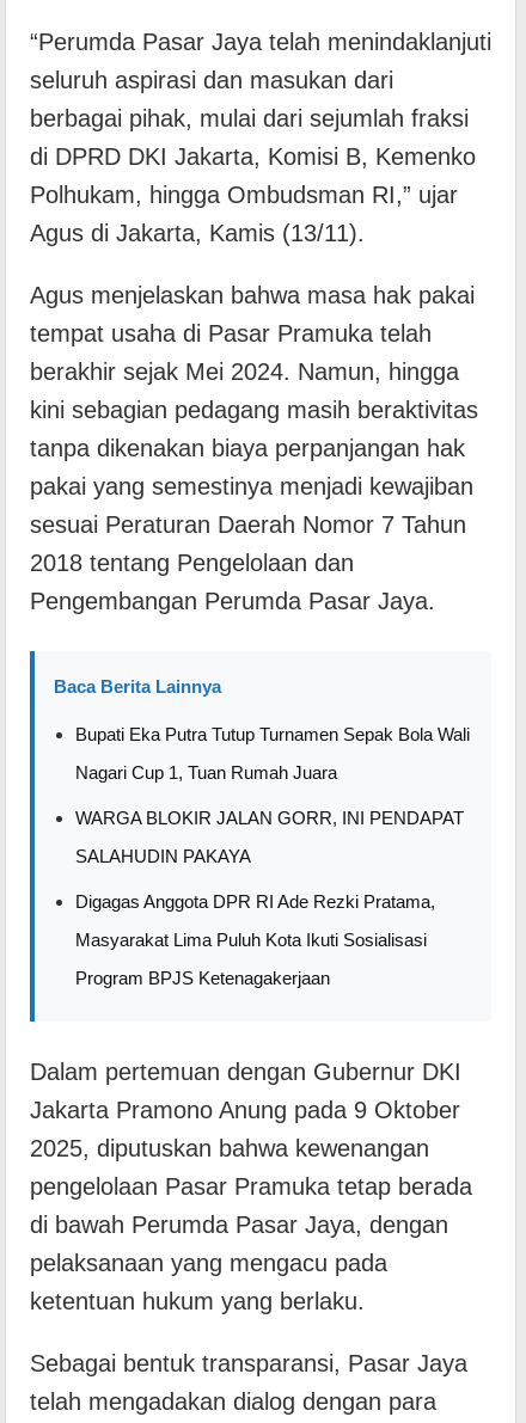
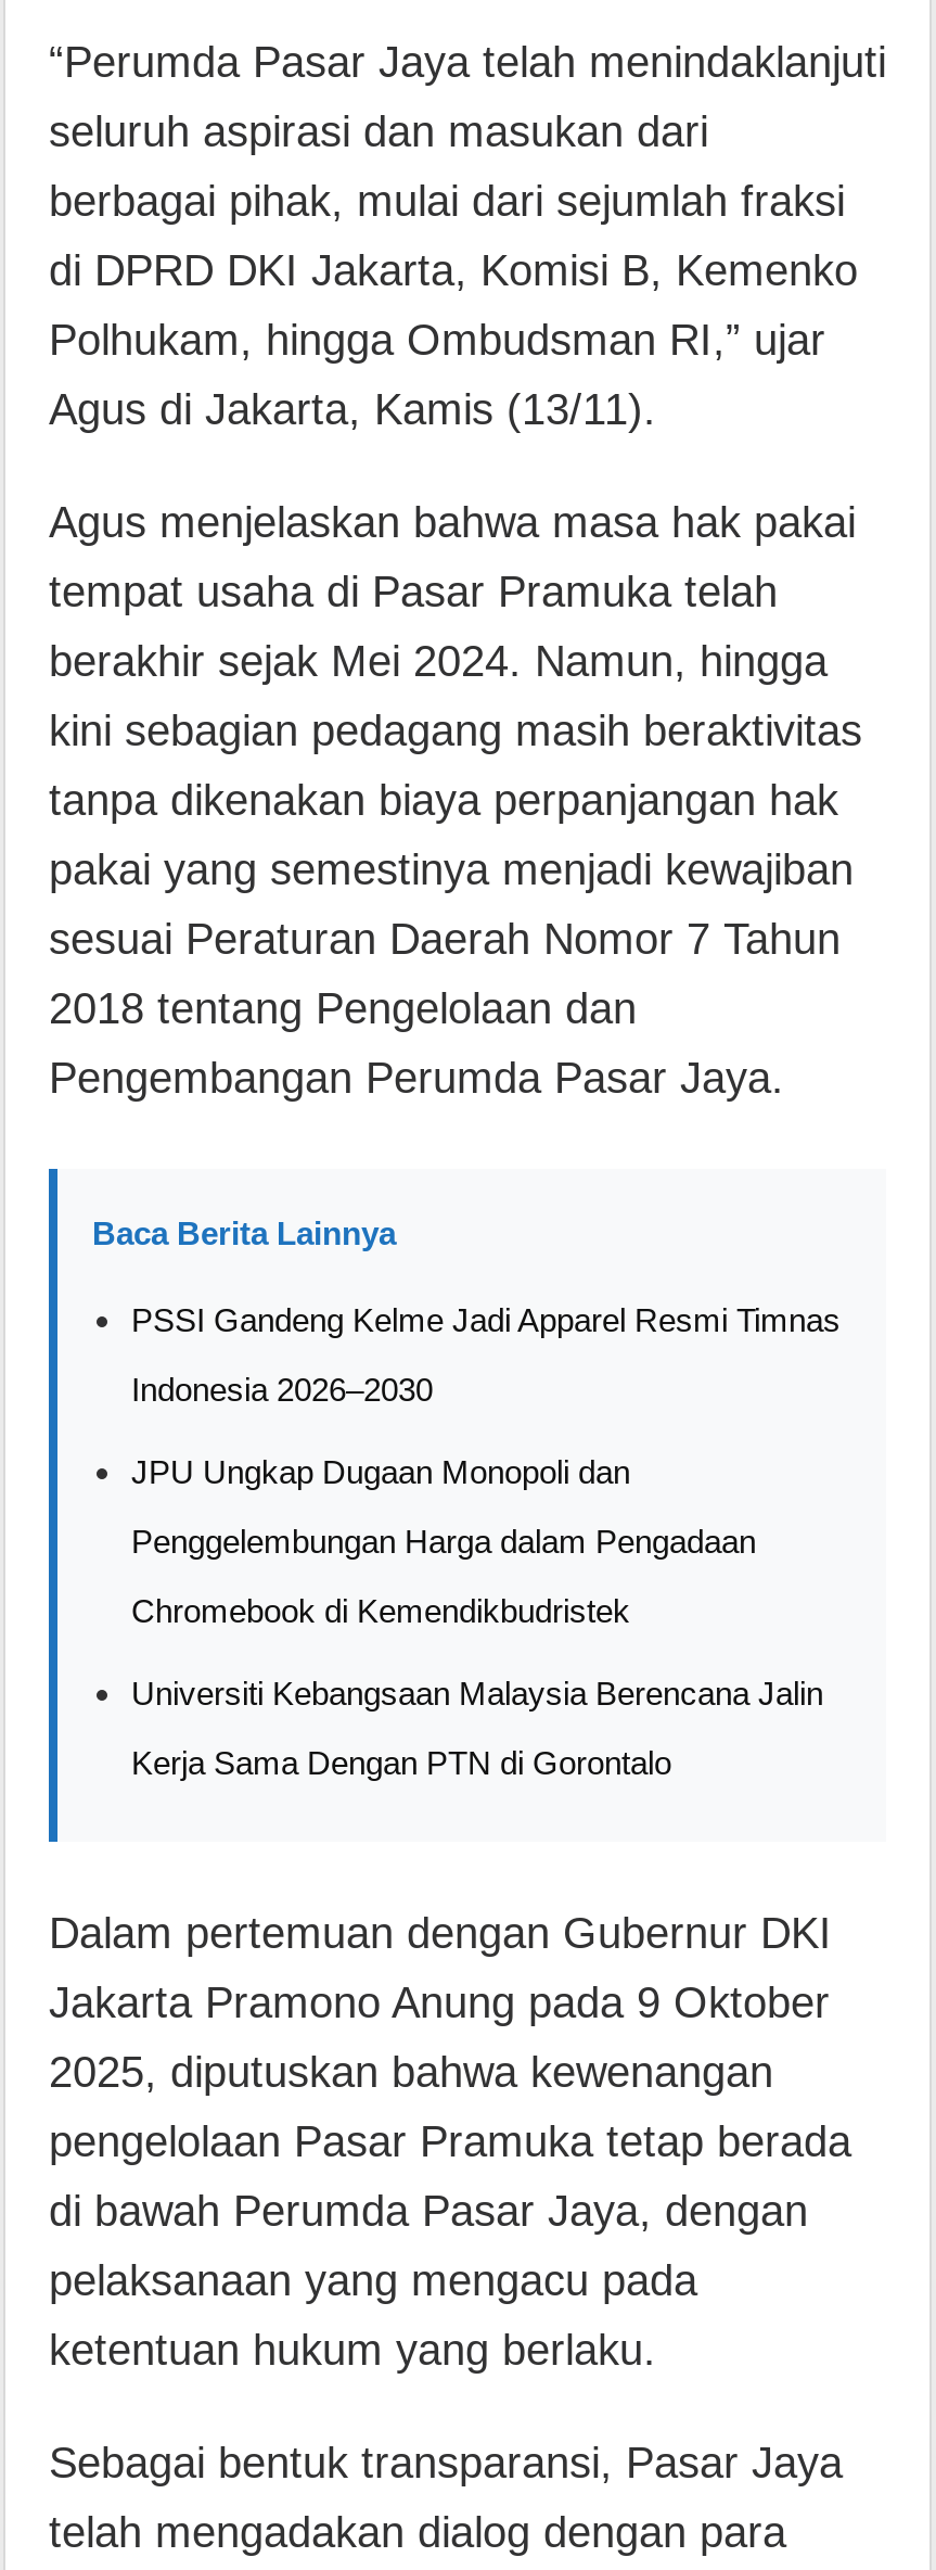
- Bupati Eka Putra Tutup Turnamen Sepak Bola Wali
+ PSSI Gandeng Kelme Jadi Apparel Resmi Timnas

- Nagari Cup 1, Tuan Rumah Juara
+ Indonesia 2026–2030

- WARGA BLOKIR JALAN GORR, INI PENDAPAT
+ JPU Ungkap Dugaan Monopoli dan

- SALAHUDIN PAKAYA
+ Penggelembungan Harga dalam Pengadaan

- Digagas Anggota DPR RI Ade Rezki Pratama,
+ Chromebook di Kemendikbudristek

- Masyarakat Lima Puluh Kota Ikuti Sosialisasi
+ Universiti Kebangsaan Malaysia Berencana Jalin

- Program BPJS Ketenagakerjaan
+ Kerja Sama Dengan PTN di Gorontalo
